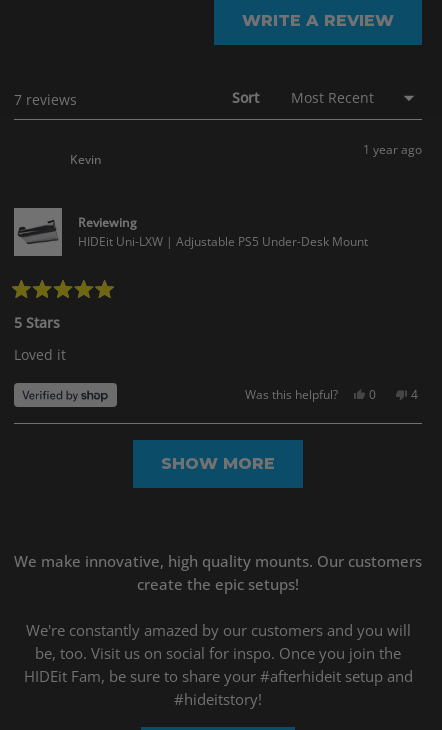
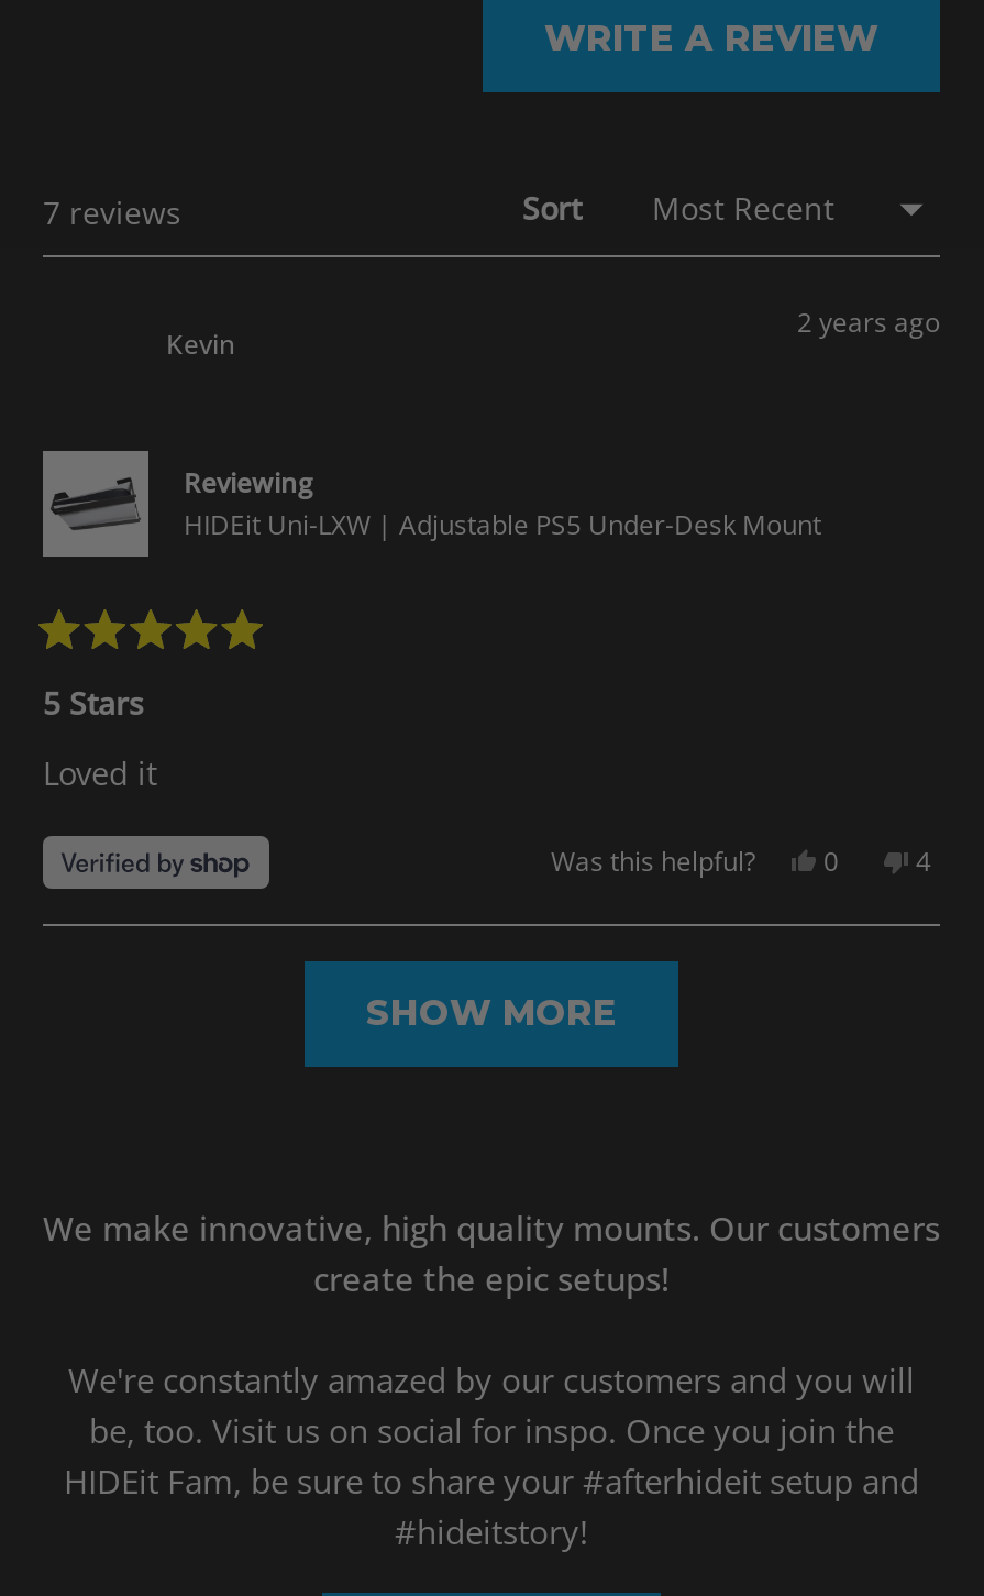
- 1 year ago
+ 2 years ago
